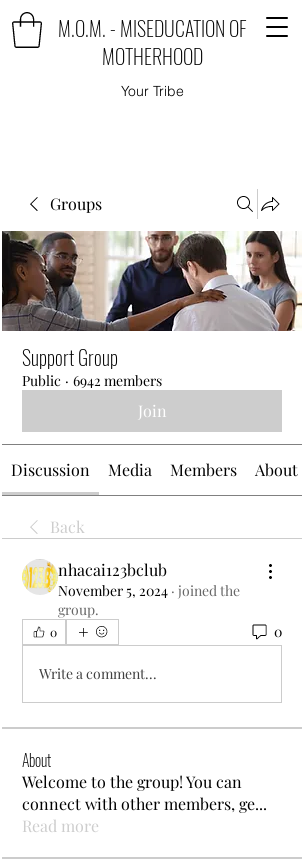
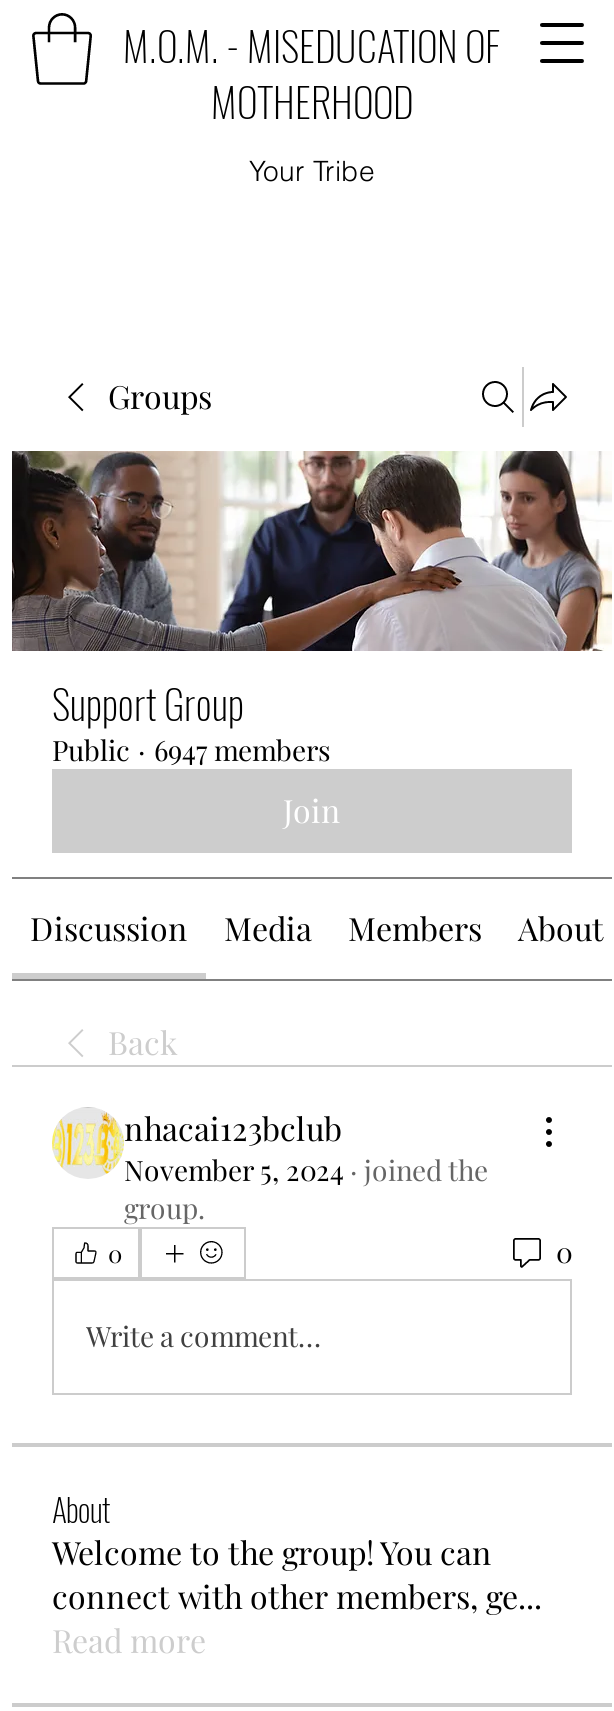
- Public · 6942 members
+ Public · 6947 members
